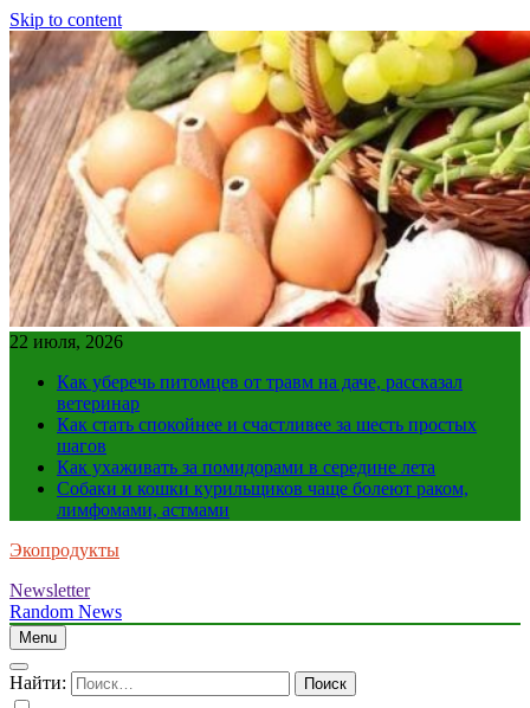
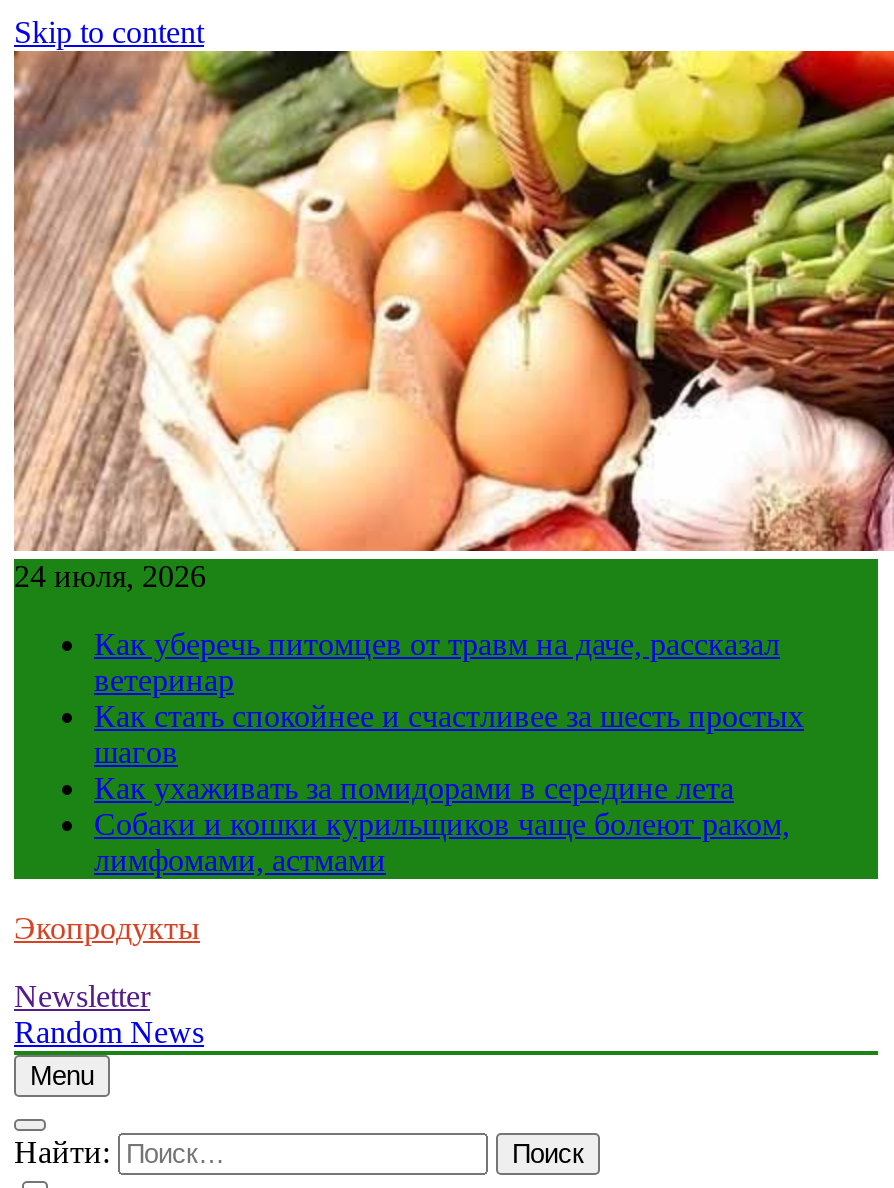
- 22 июля, 2026
+ 24 июля, 2026
